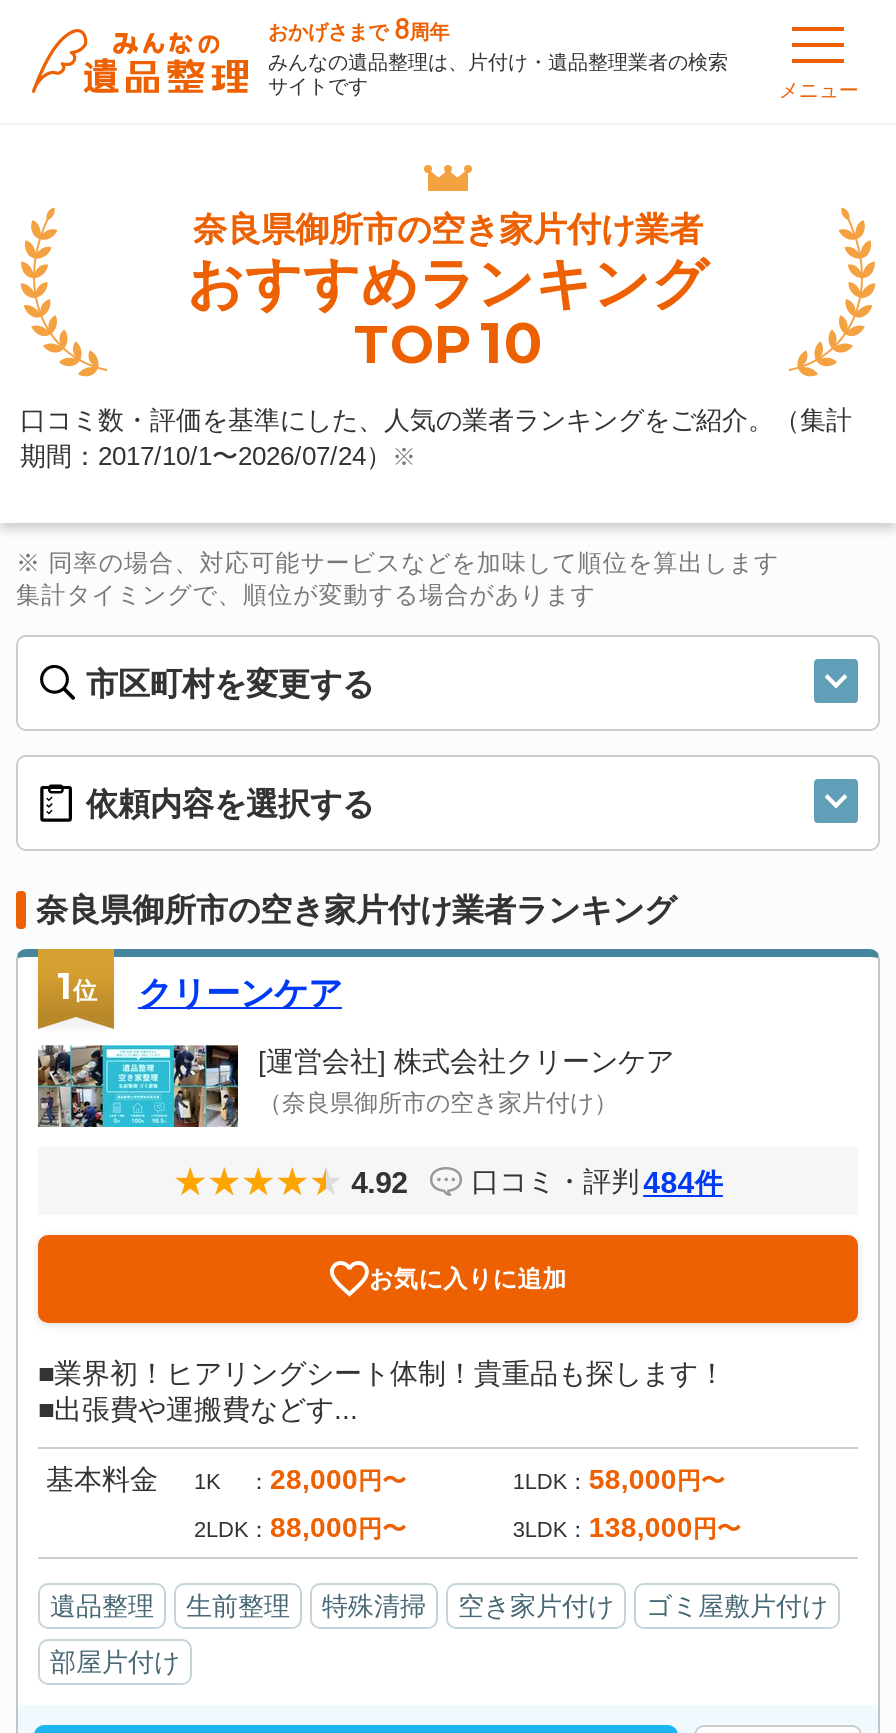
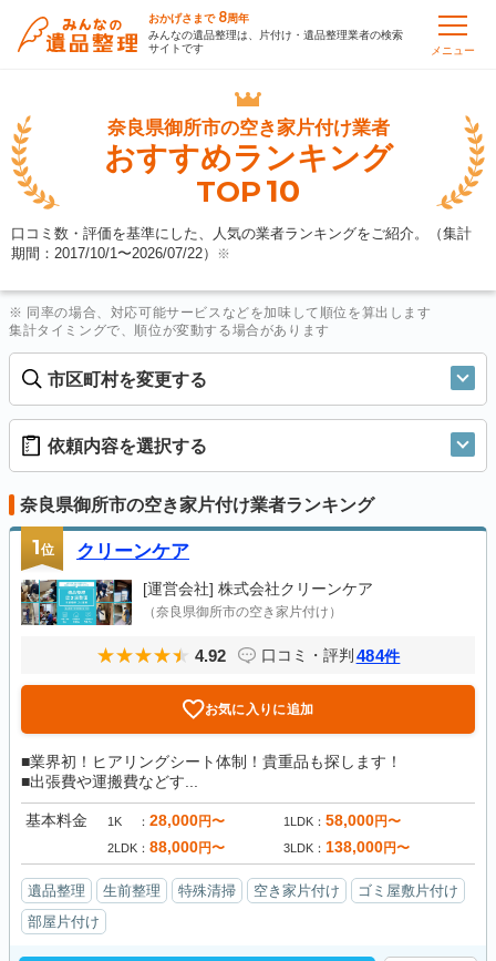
- 期間：2017/10/1〜2026/07/24）※
+ 期間：2017/10/1〜2026/07/22）※
